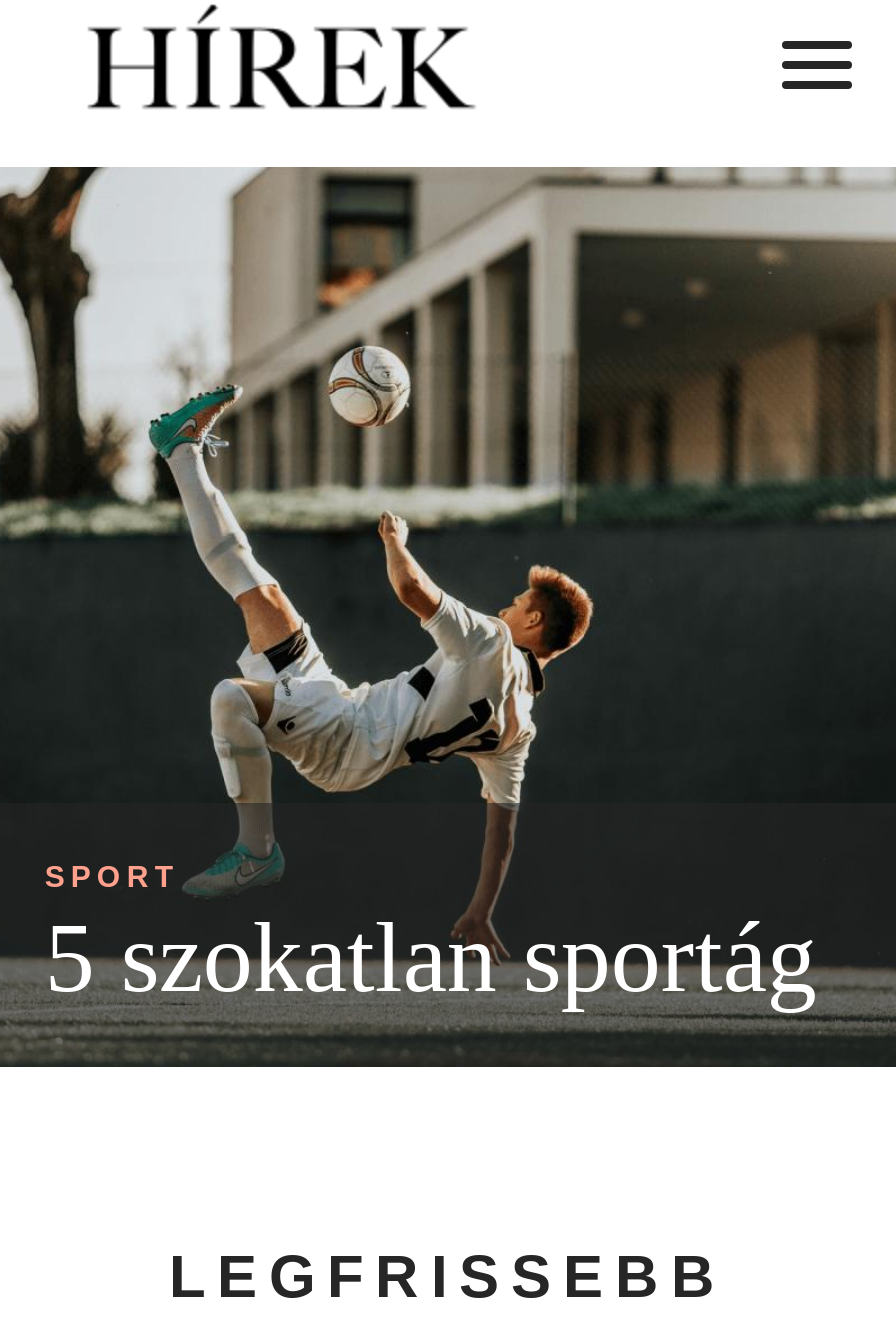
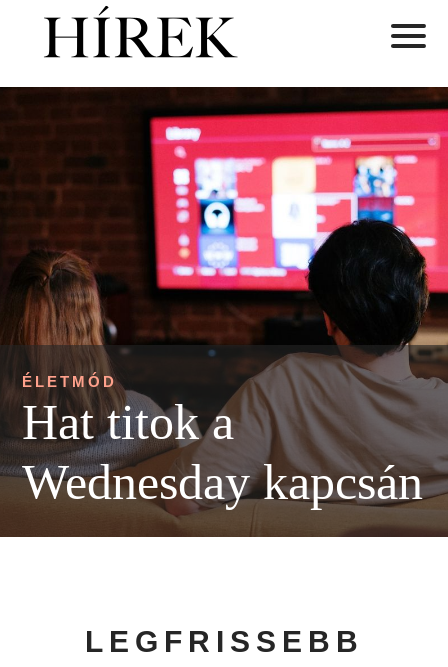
- [image]
- SPORT
- 5 szokatlan sportág
+ [image]
+ ÉLETMÓD
+ Hat titok a
+ Wednesday kapcsán
